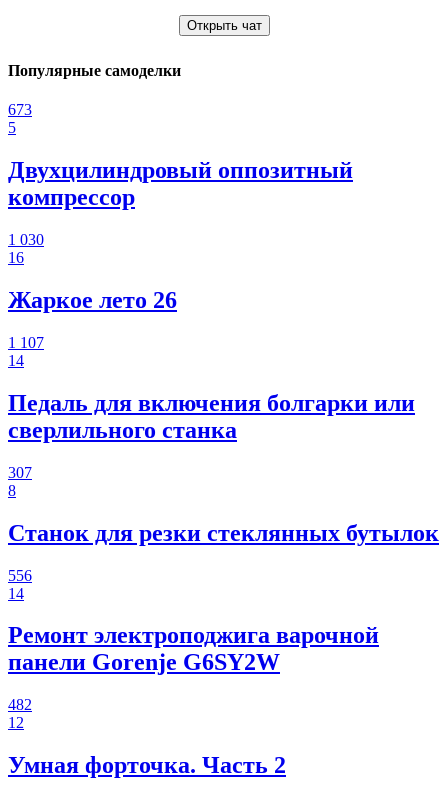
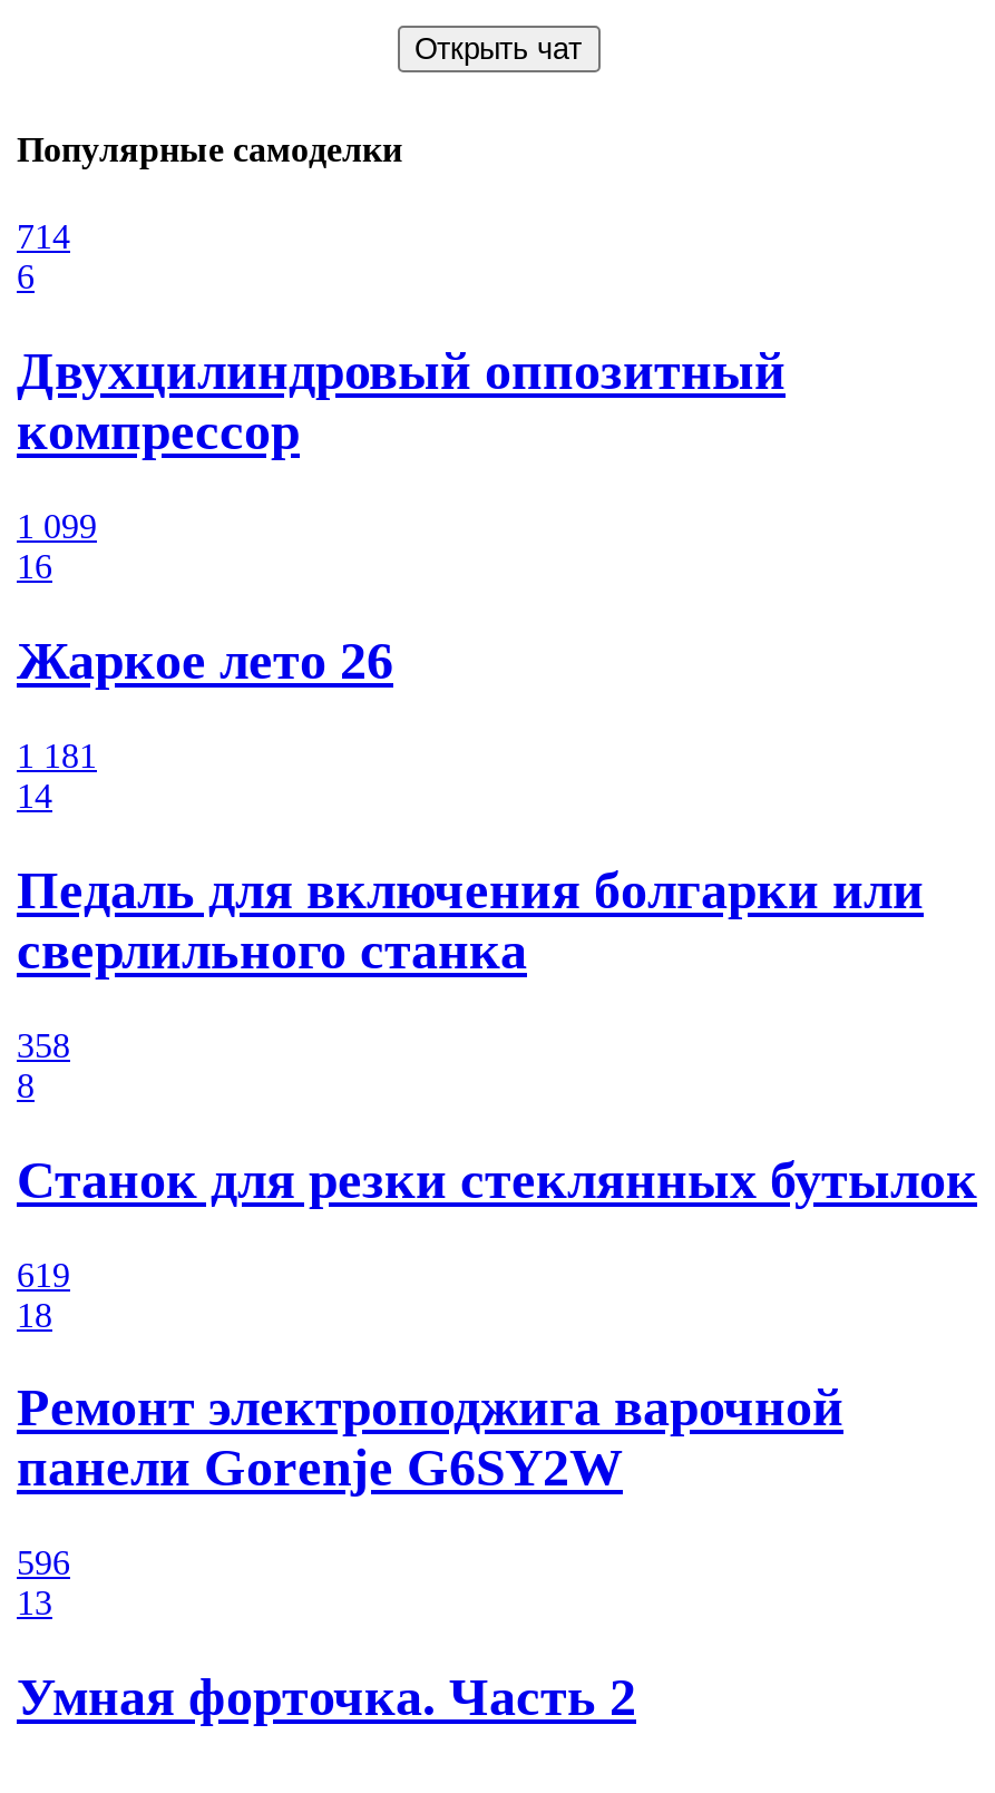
- 673
+ 714

- 5
+ 6

- 1 030
+ 1 099

- 1 107
+ 1 181

- 307
+ 358

- 556
+ 619

- 14
+ 18

- 482
+ 596

- 12
+ 13
